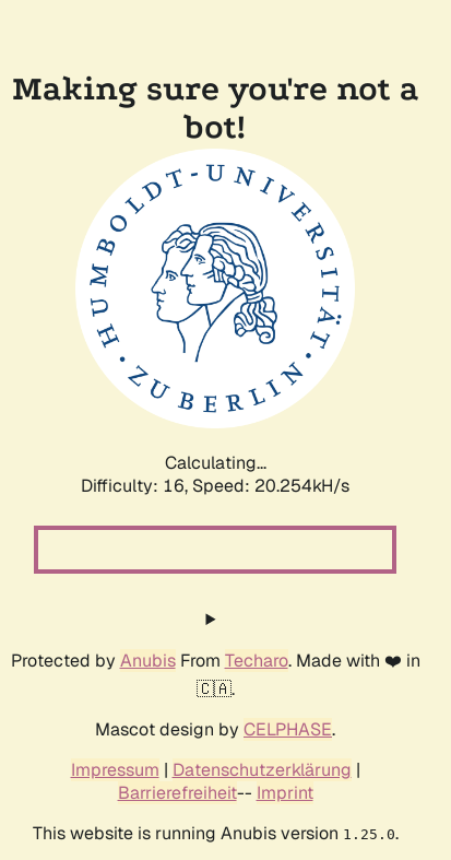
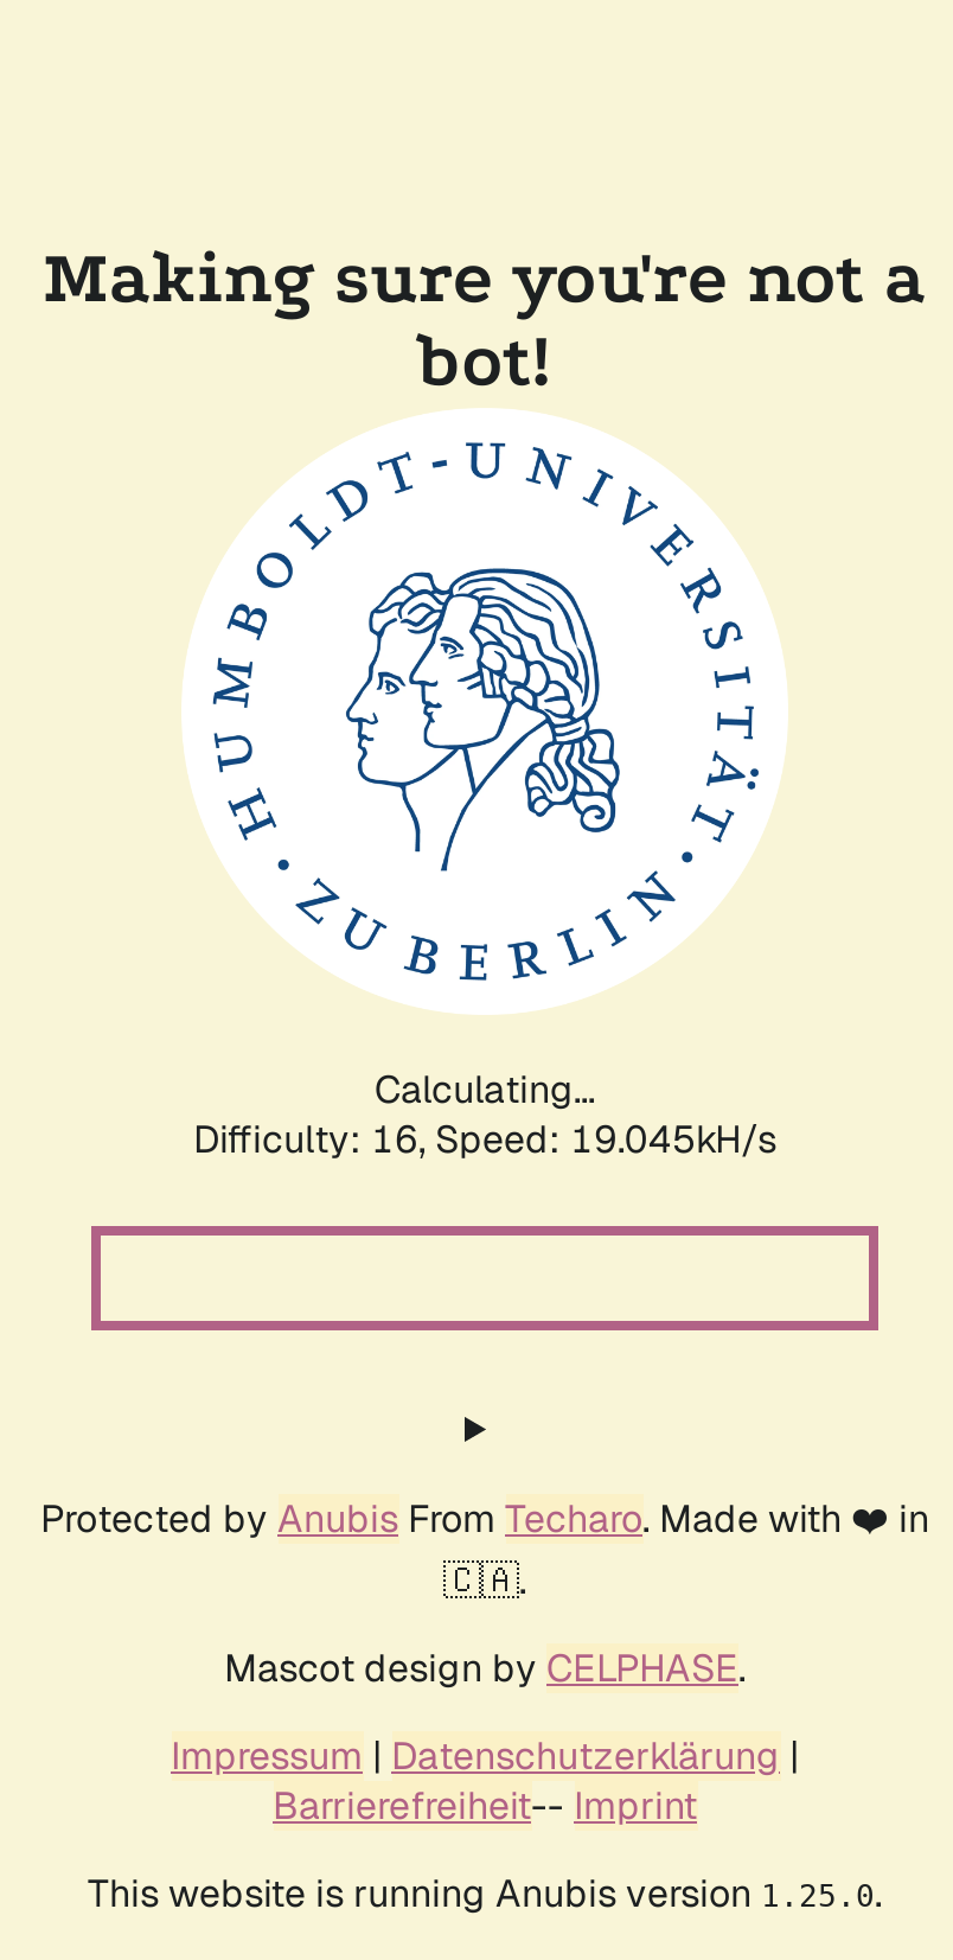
- Difficulty: 16, Speed: 20.254kH/s
+ Difficulty: 16, Speed: 19.045kH/s
